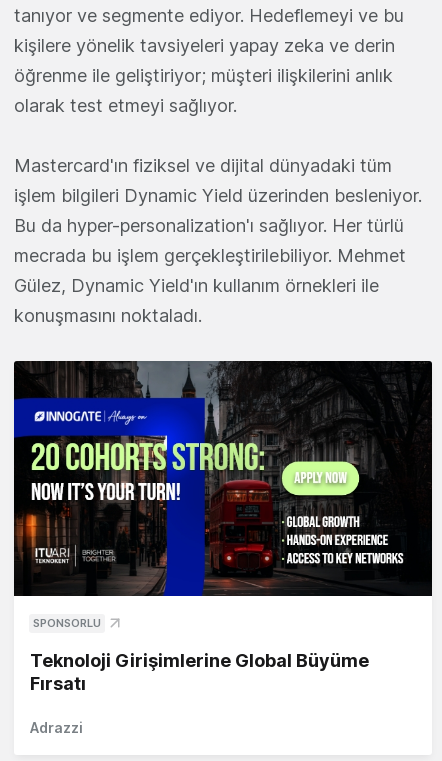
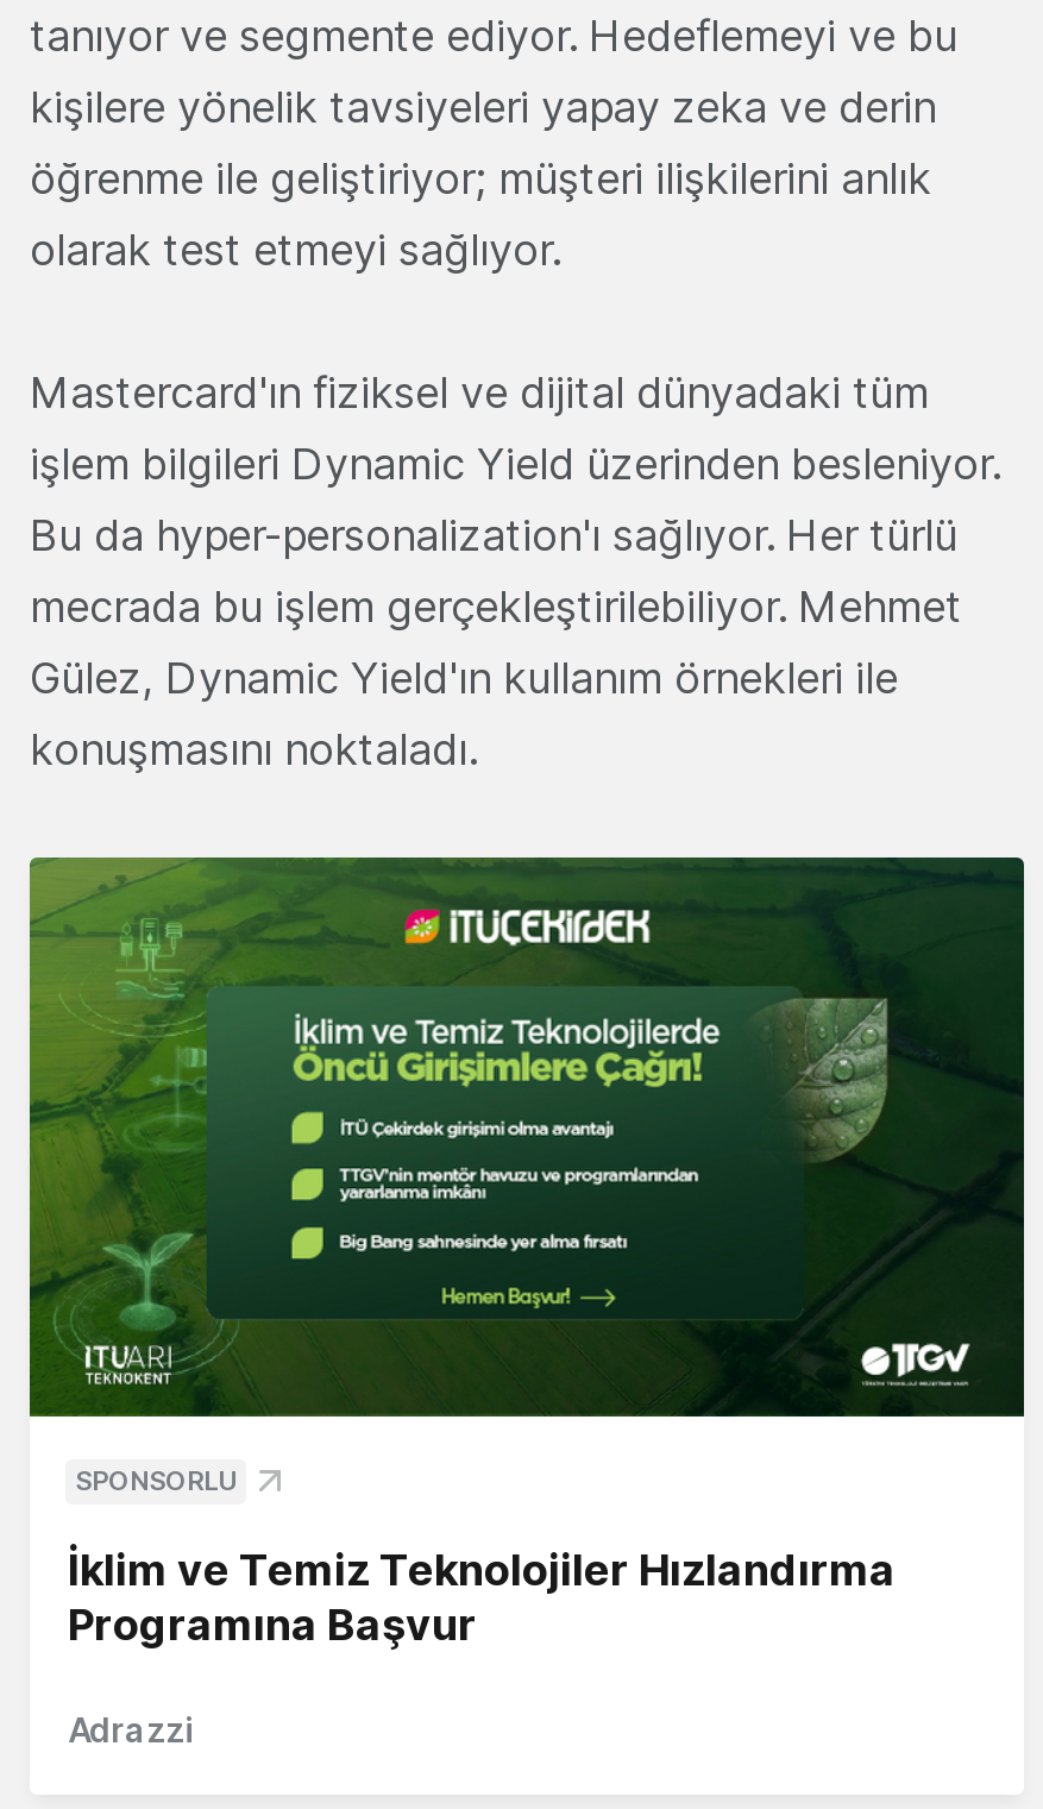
- [image]
+ [image]

- Teknoloji Girişimlerine Global Büyüme
- Fırsatı
+ İklim ve Temiz Teknolojiler Hızlandırma
+ Programına Başvur
